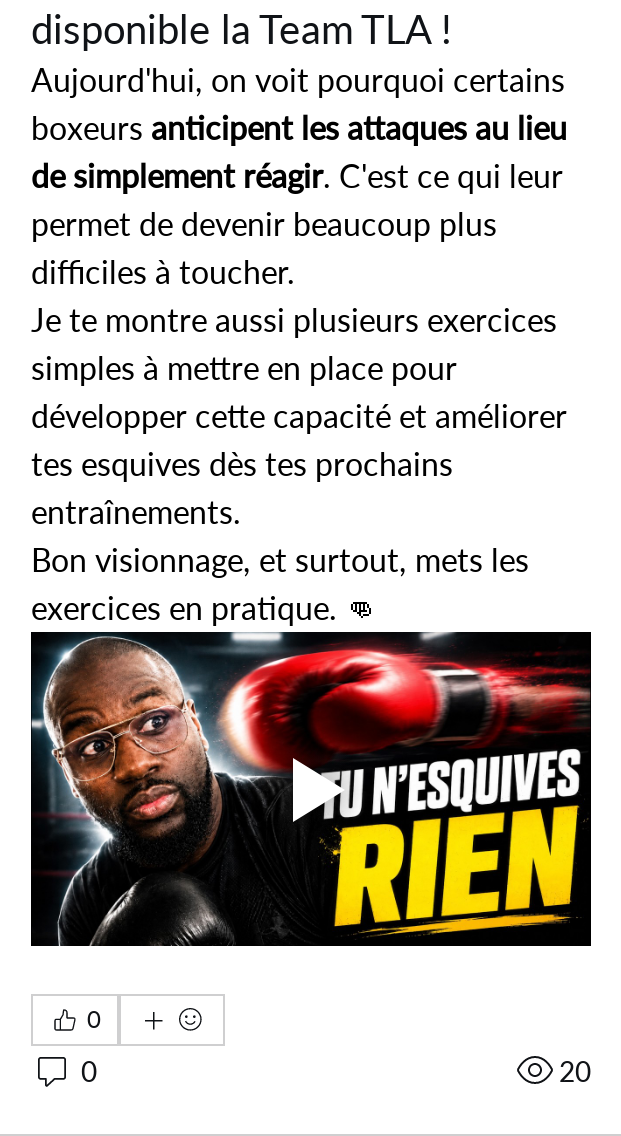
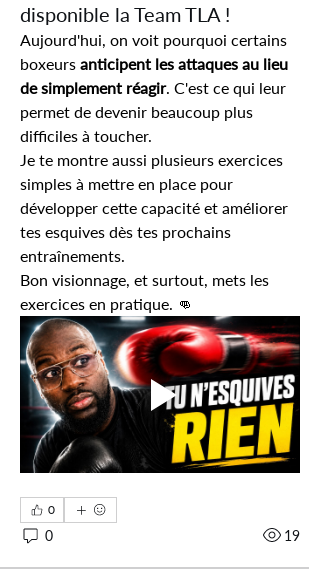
- 20
+ 19
